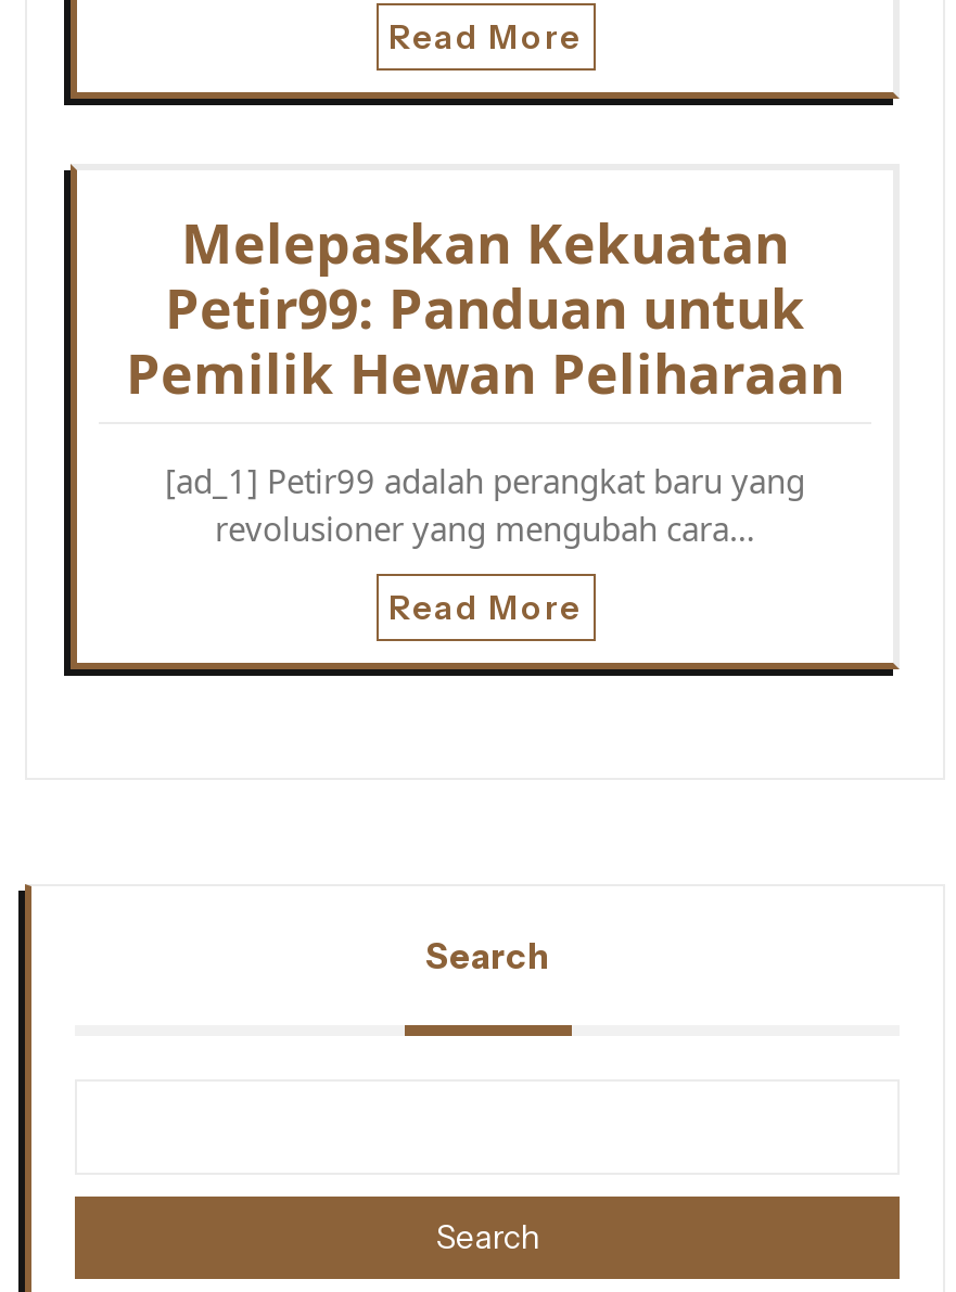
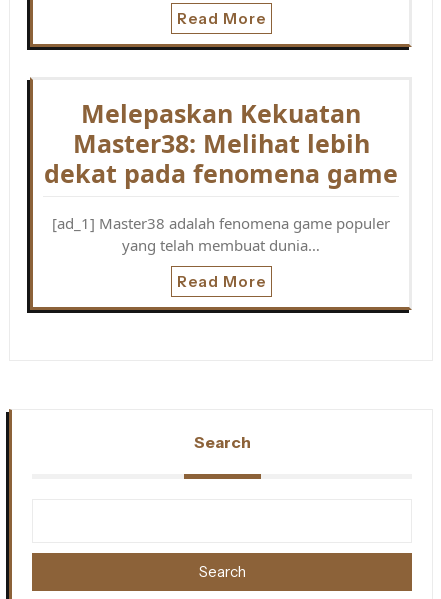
- Petir99: Panduan untuk
- Pemilik Hewan Peliharaan
+ Master38: Melihat lebih
+ dekat pada fenomena game

- [ad_1] Petir99 adalah perangkat baru yang
- revolusioner yang mengubah cara…
+ [ad_1] Master38 adalah fenomena game populer
+ yang telah membuat dunia…
